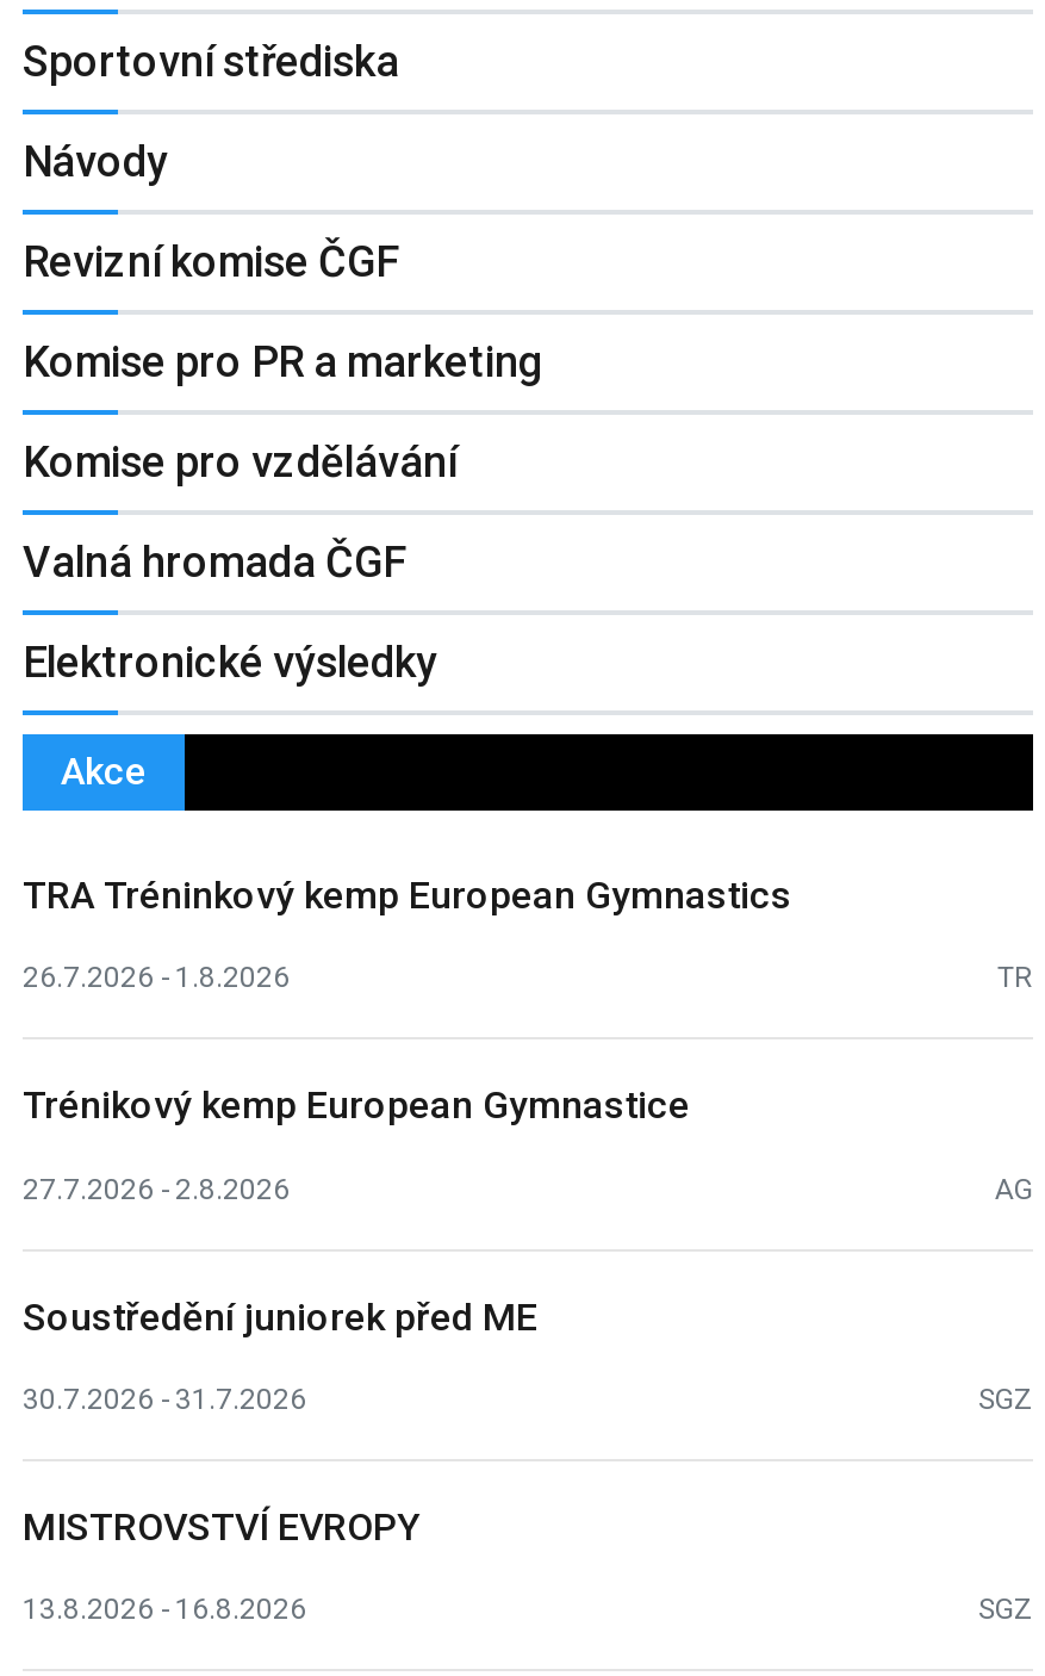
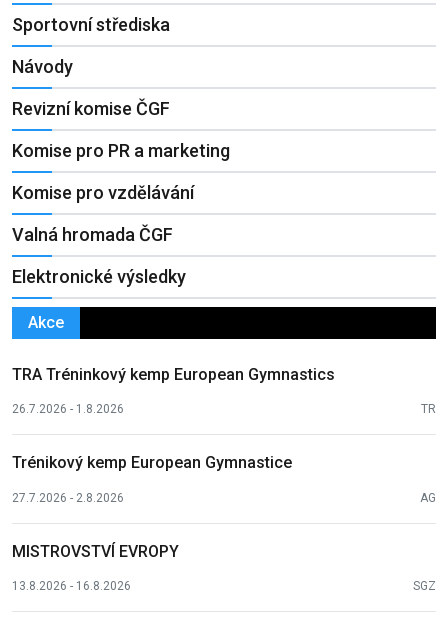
- Soustředění juniorek před ME
- 30.7.2026 - 31.7.2026
- SGZ
